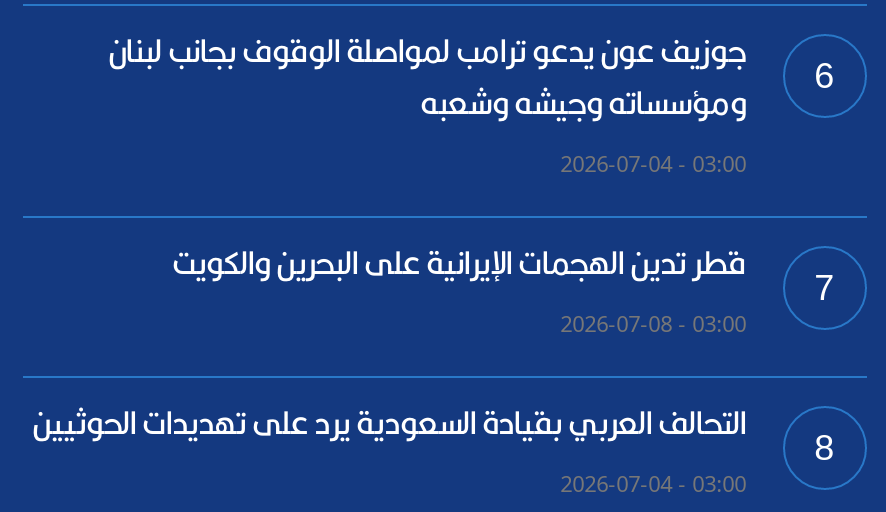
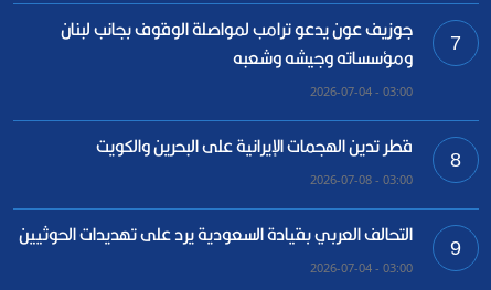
- 6 ومؤسساته وجيشه وشعبه جوزيف عون يدعو ترامب لمواصلة الوقوف بجانب لبنان
+ 7 ومؤسساته وجيشه وشعبه جوزيف عون يدعو ترامب لمواصلة الوقوف بجانب لبنان

- 7 قطر تدين الهجمات الإيرانية على البحرين والكويت
+ 8 قطر تدين الهجمات الإيرانية على البحرين والكويت

- 8 التحالف العربي بقيادة السعودية يرد على تهديدات الحوثيين
+ 9 التحالف العربي بقيادة السعودية يرد على تهديدات الحوثيين
